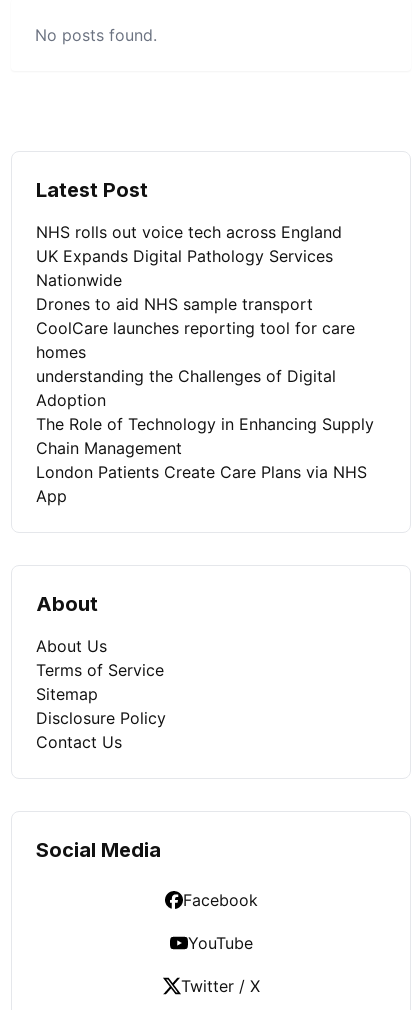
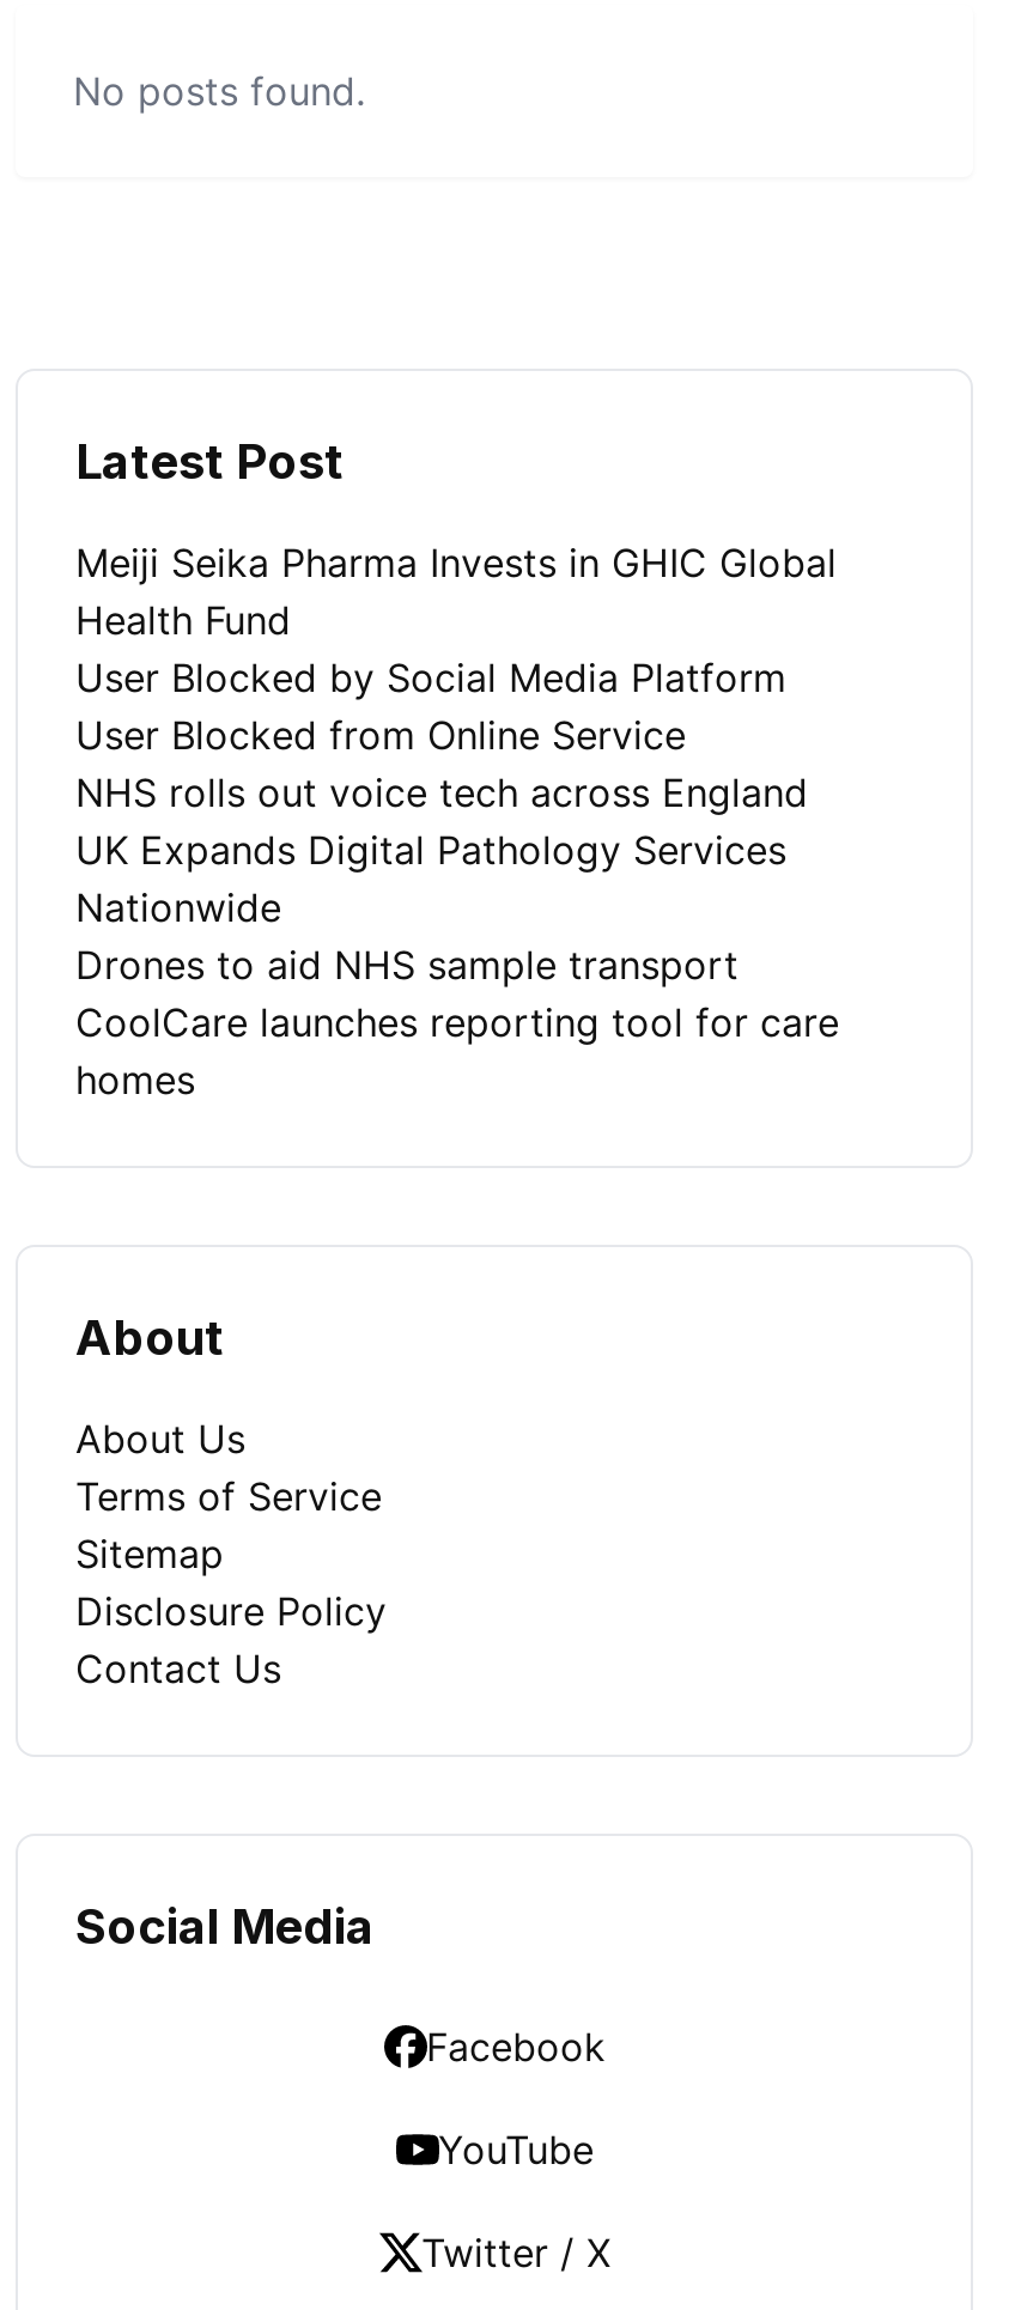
+ Meiji Seika Pharma Invests in GHIC Global
+ Health Fund
+ User Blocked by Social Media Platform
+ User Blocked from Online Service

moved down: NHS rolls out voice tech across England | UK Expands Digital Pathology Services | Nationwide | Drones to aid NHS sample transport | CoolCare launches reporting tool for care | homes

- understanding the Challenges of Digital
- Adoption
- The Role of Technology in Enhancing Supply
- Chain Management
- London Patients Create Care Plans via NHS
- App
